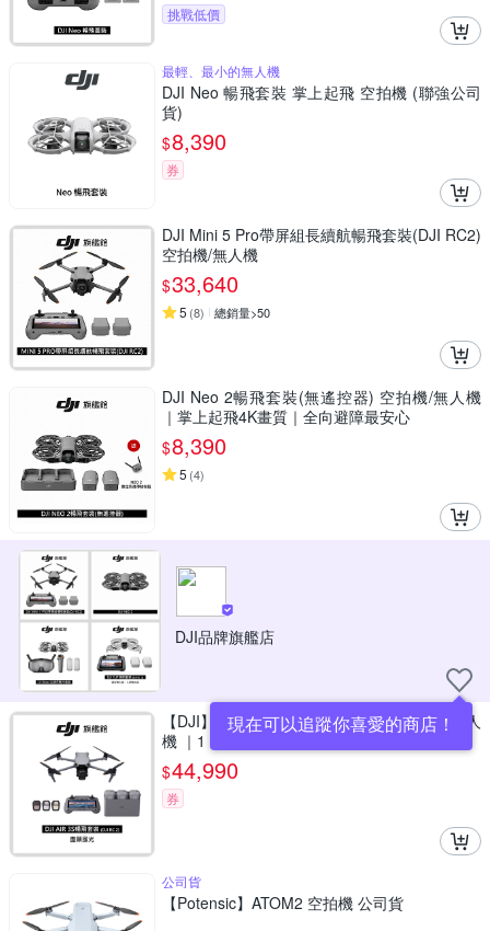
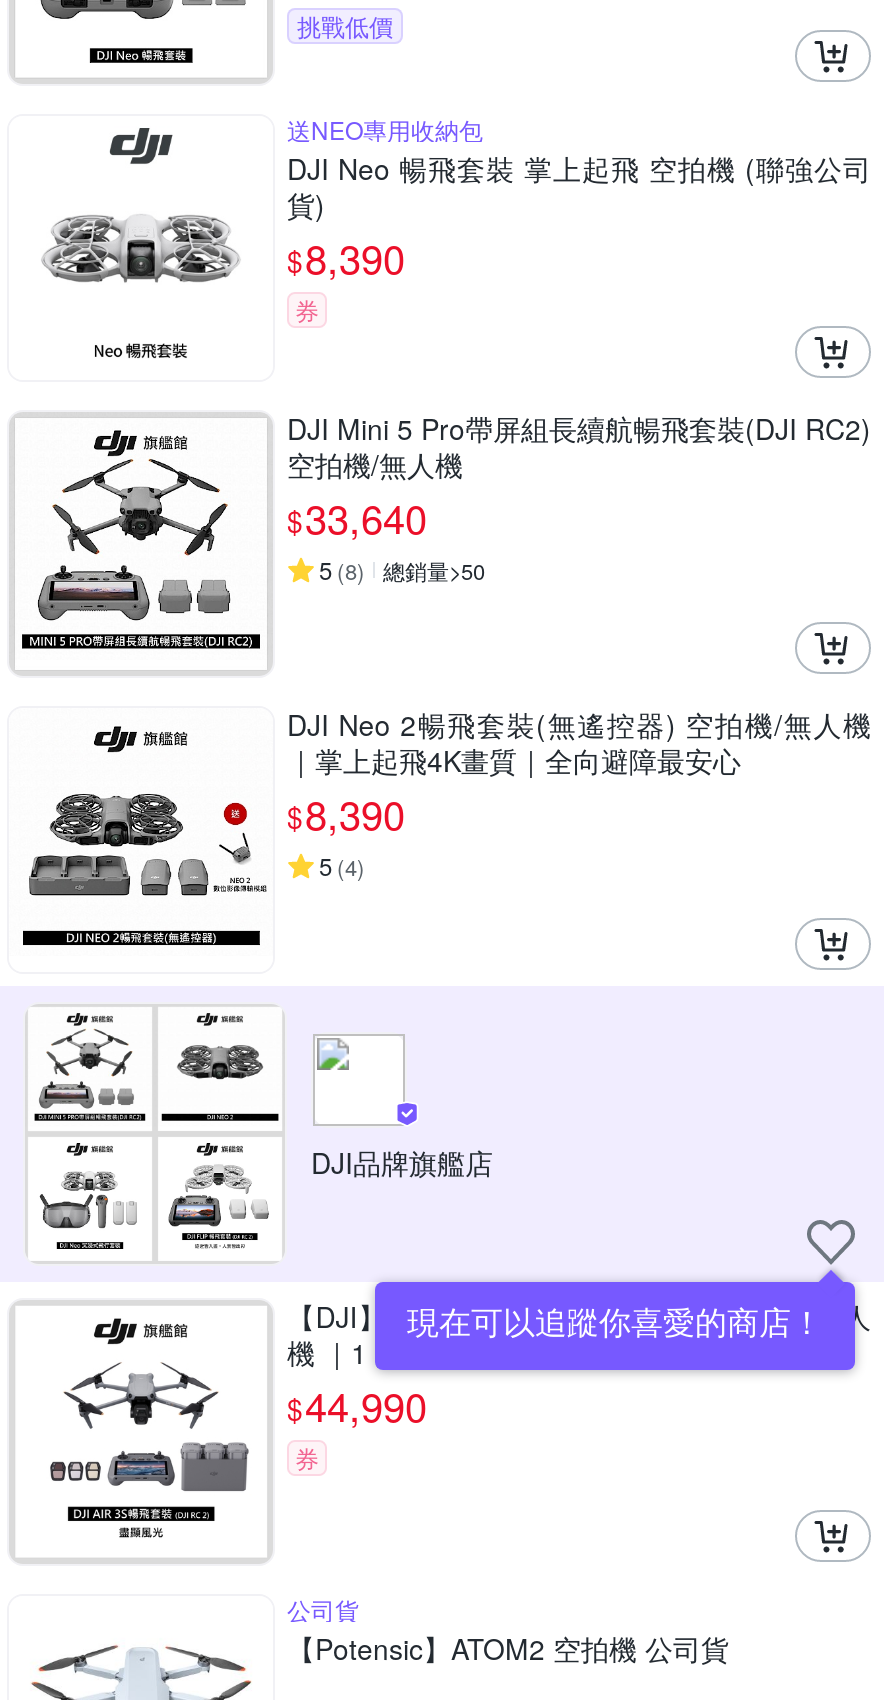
- 最輕、最小的無人機
+ 送NEO專用收納包
